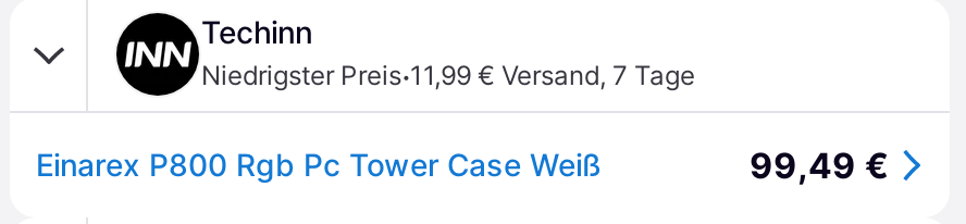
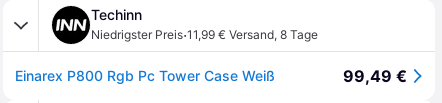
- Niedrigster Preis·11,99 € Versand, 7 Tage
+ Niedrigster Preis·11,99 € Versand, 8 Tage
